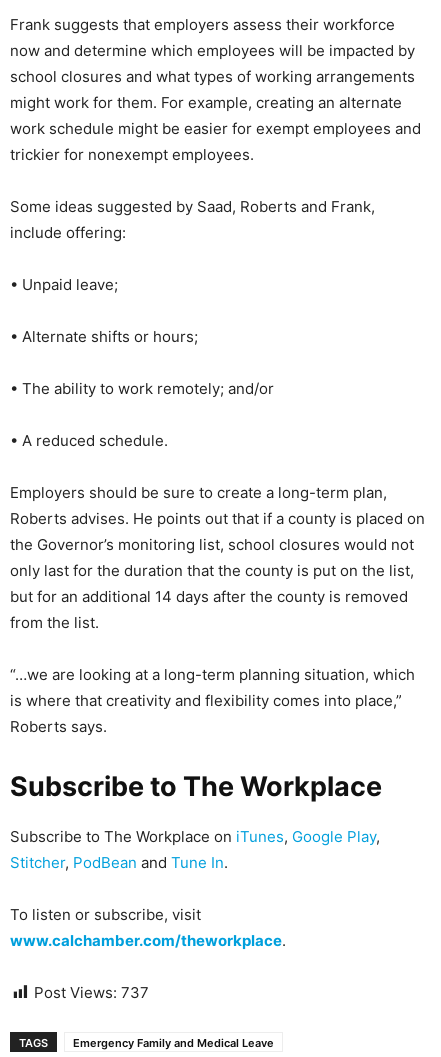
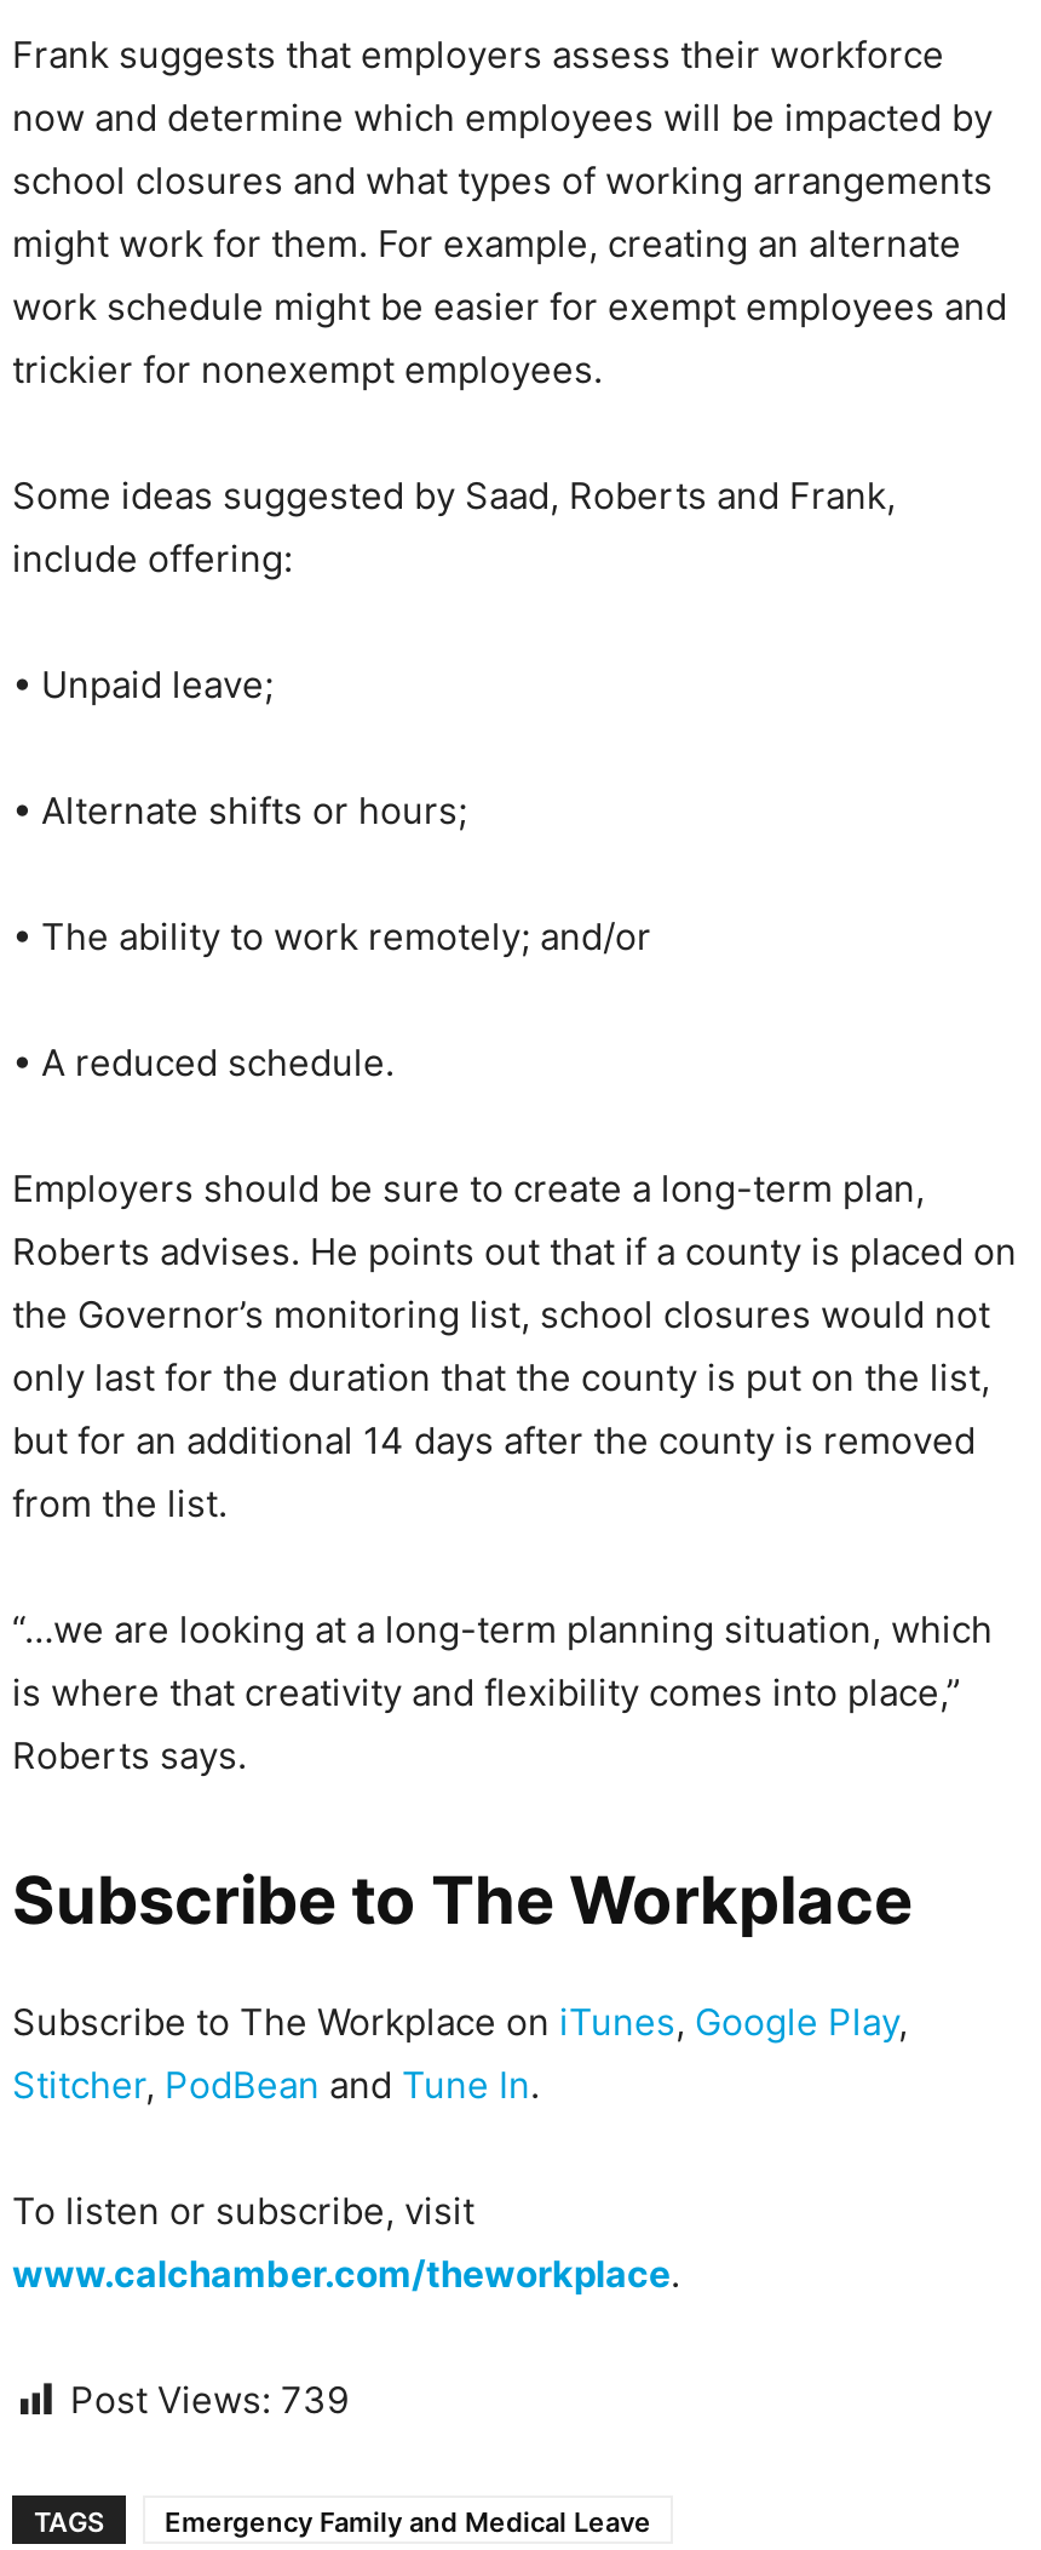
- Post Views: 737
+ Post Views: 739
